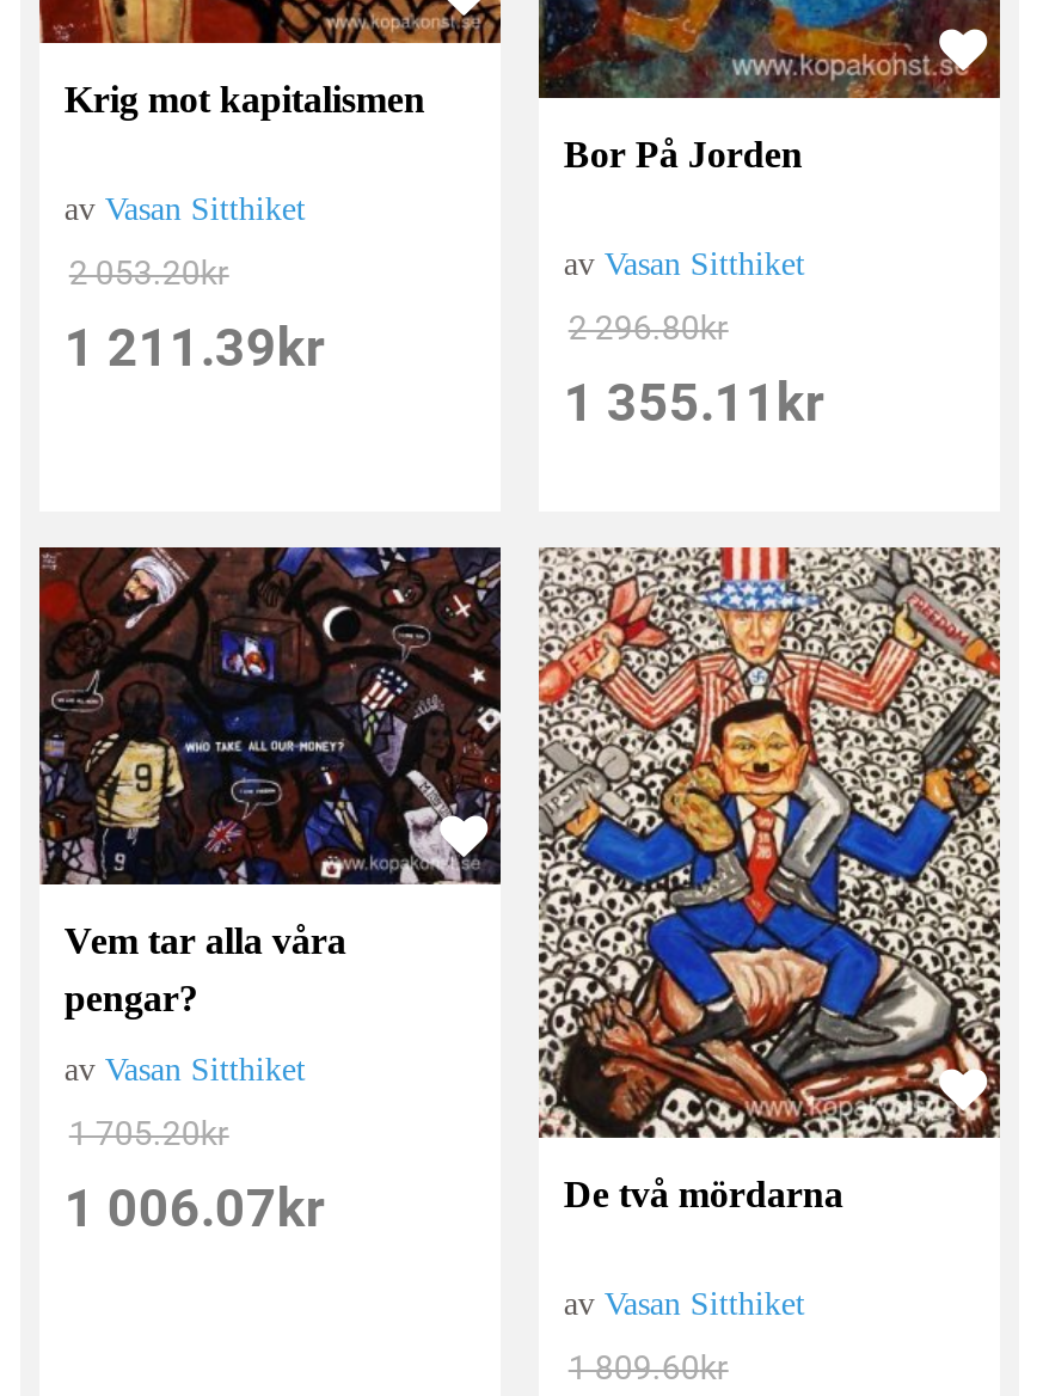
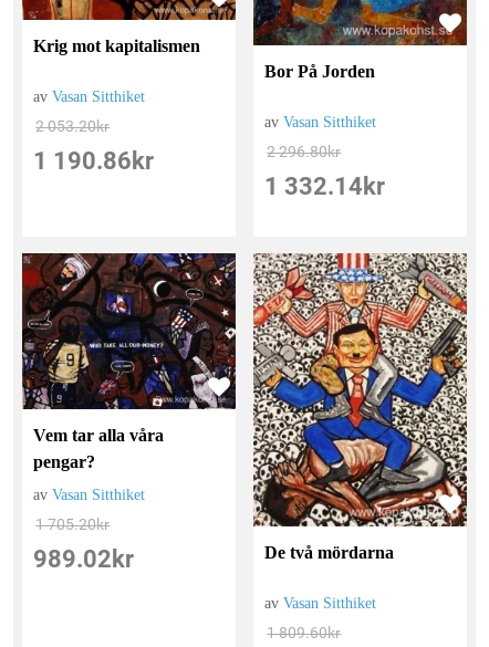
- 1 211.39kr
+ 1 190.86kr

- 1 355.11 kr
+ 1 332.14 kr

- 1 006.07kr
+ 989.02kr
